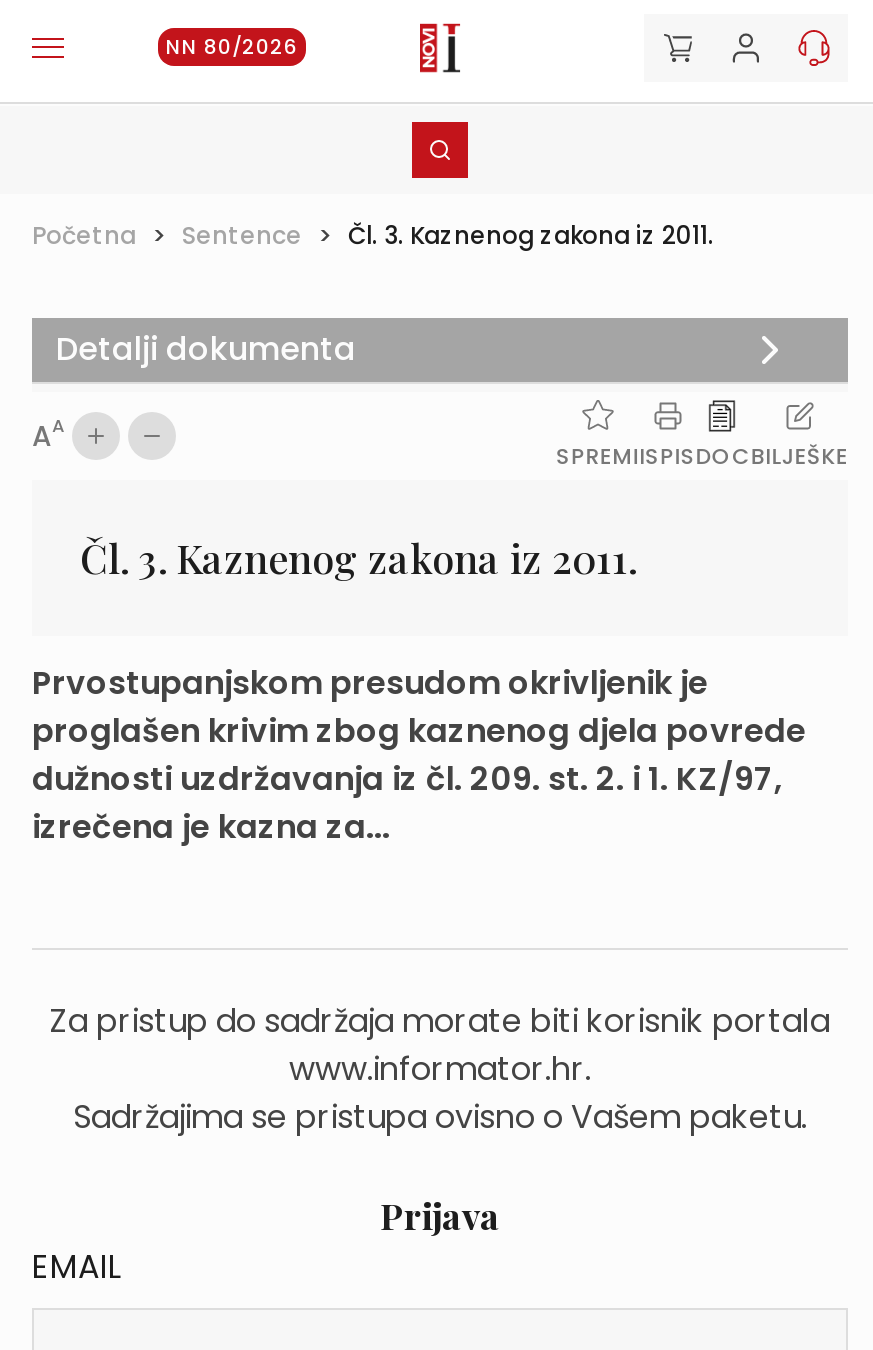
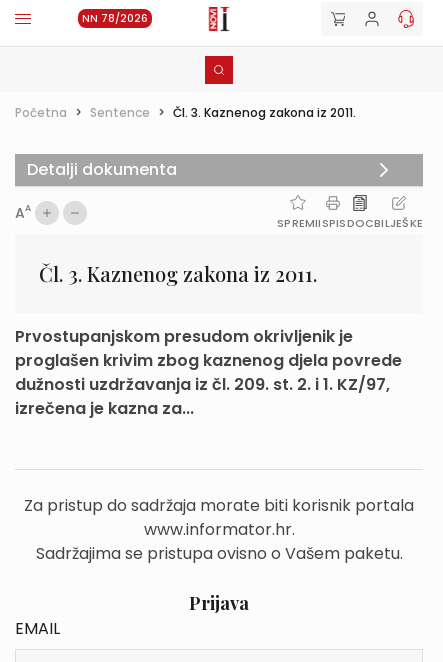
- NN 80/2026
+ NN 78/2026
